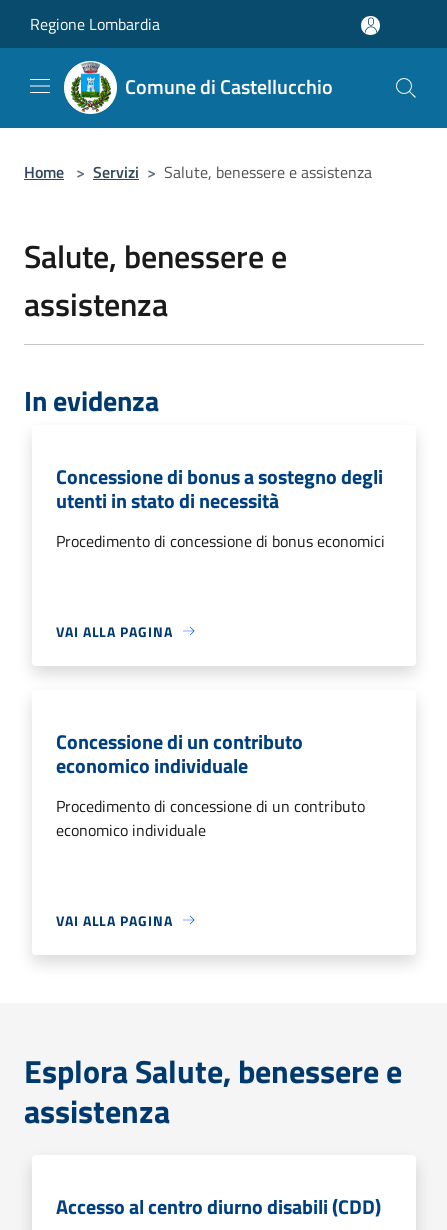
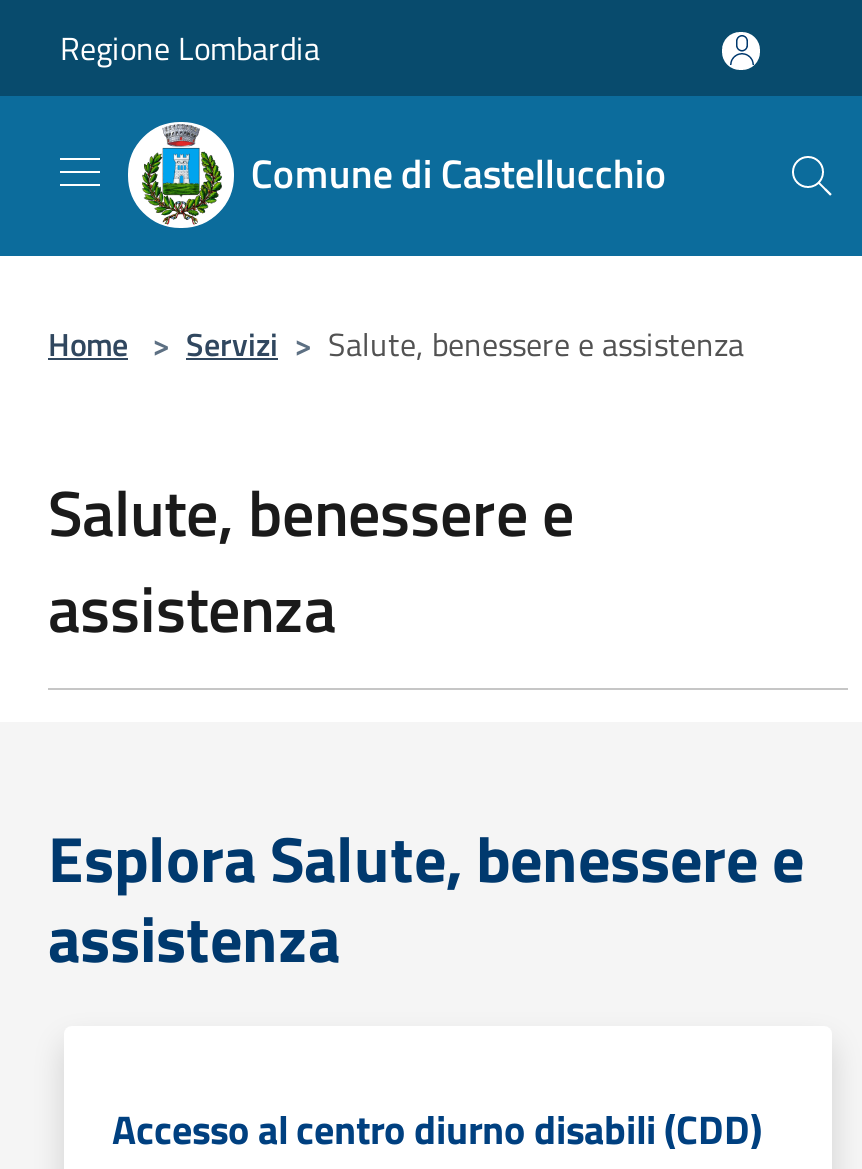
- In evidenza
- Concessione di bonus a sostegno degli
- utenti in stato di necessità
- Procedimento di concessione di bonus economici

- VAI ALLA PAGINA

- Concessione di un contributo
- economico individuale
- Procedimento di concessione di un contributo
- economico individuale

- VAI ALLA PAGINA
